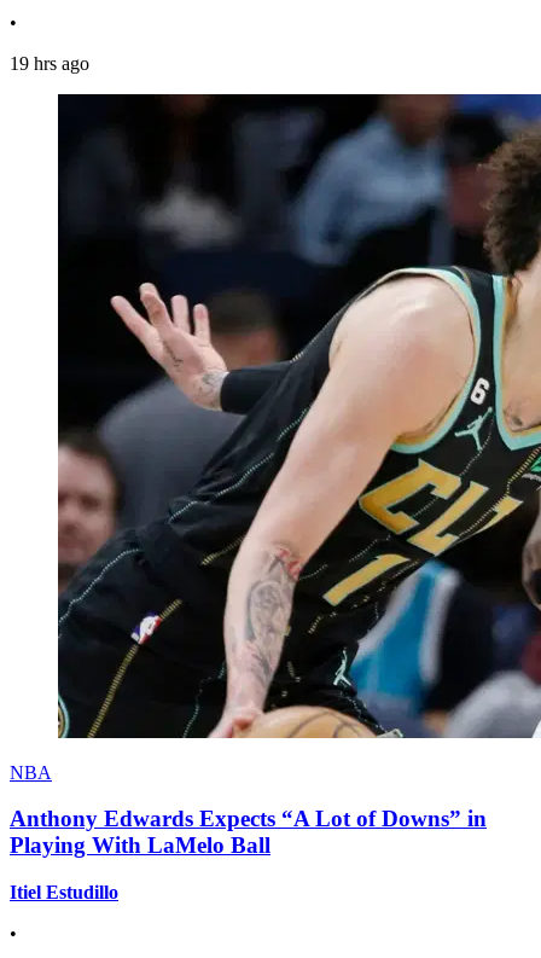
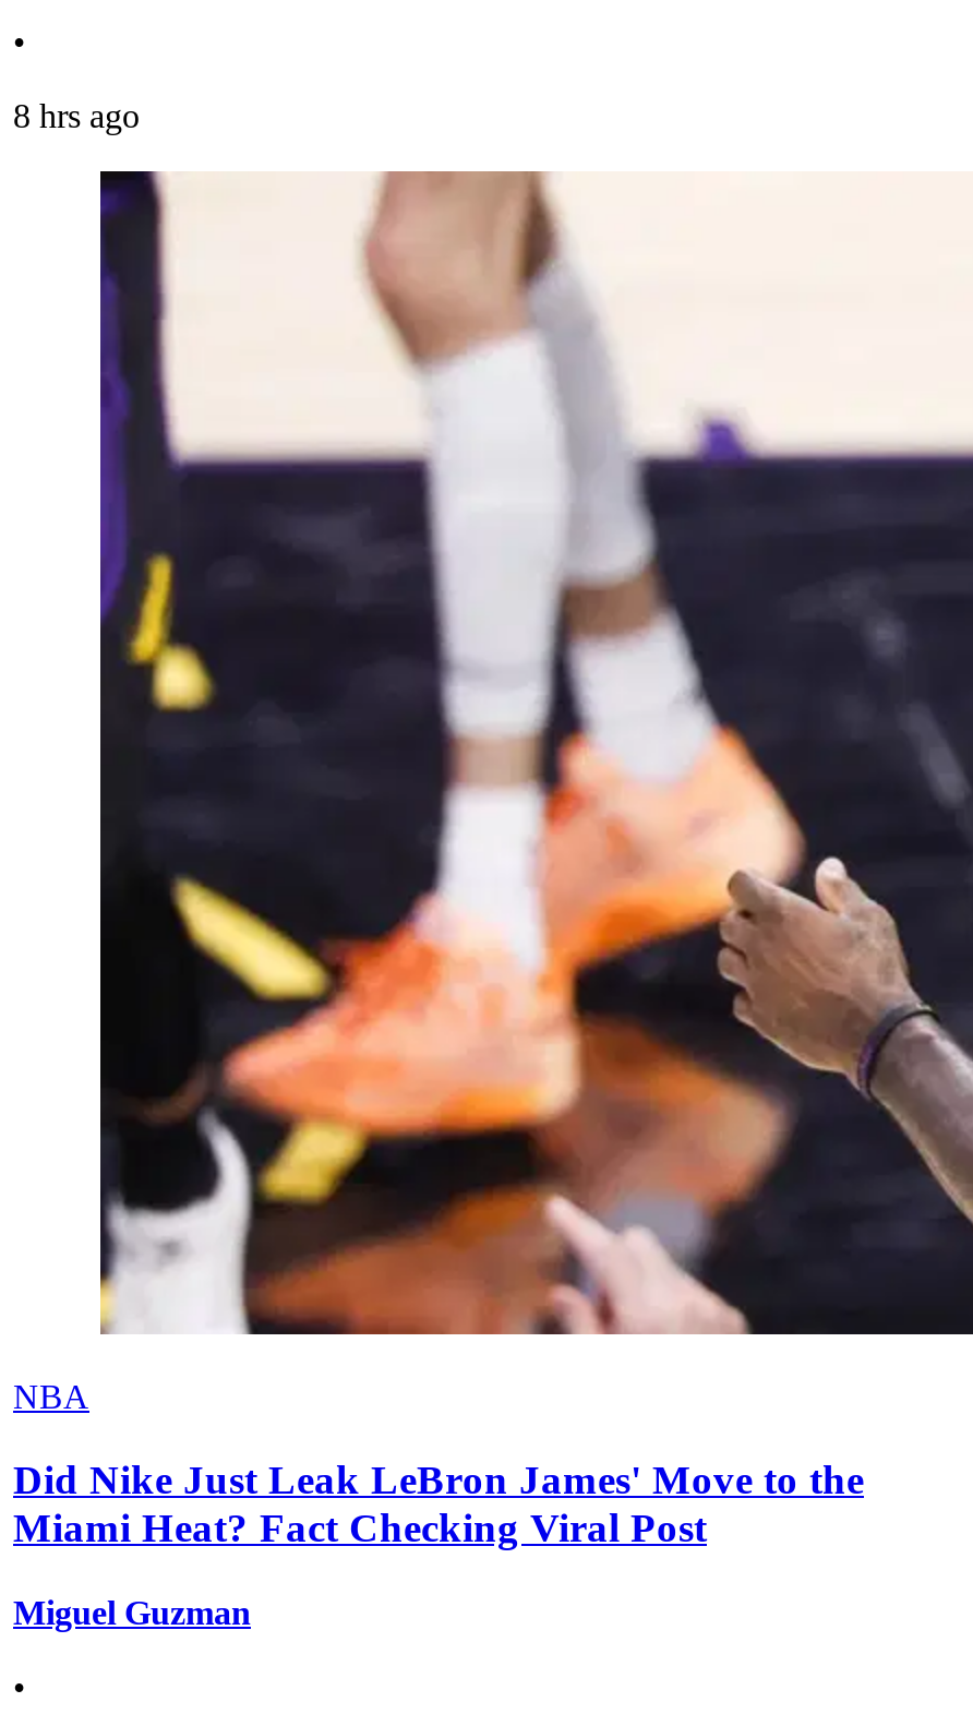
- 19 hrs ago
+ 8 hrs ago

- [image]
+ [image]

- Anthony Edwards Expects “A Lot of Downs” in
- Playing With LaMelo Ball
+ Did Nike Just Leak LeBron James' Move to the
+ Miami Heat? Fact Checking Viral Post

- Itiel Estudillo
+ Miguel Guzman
